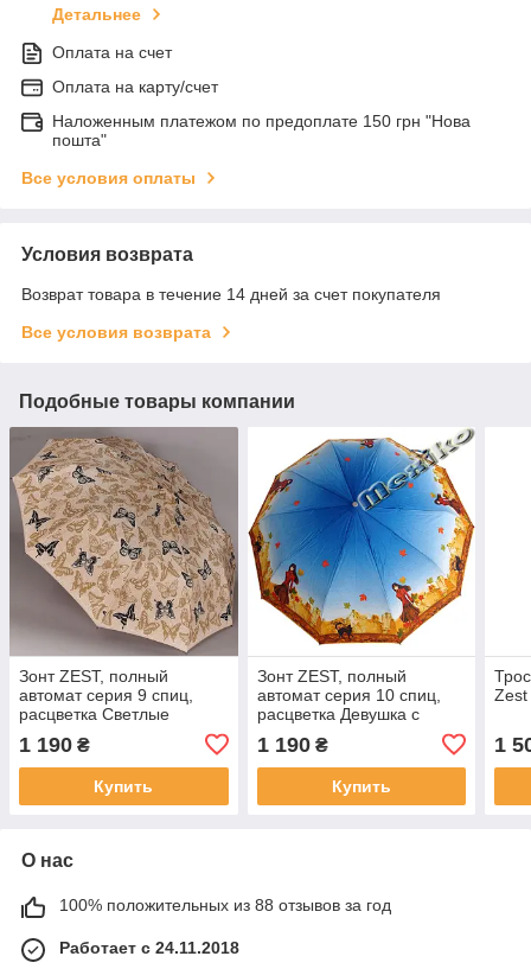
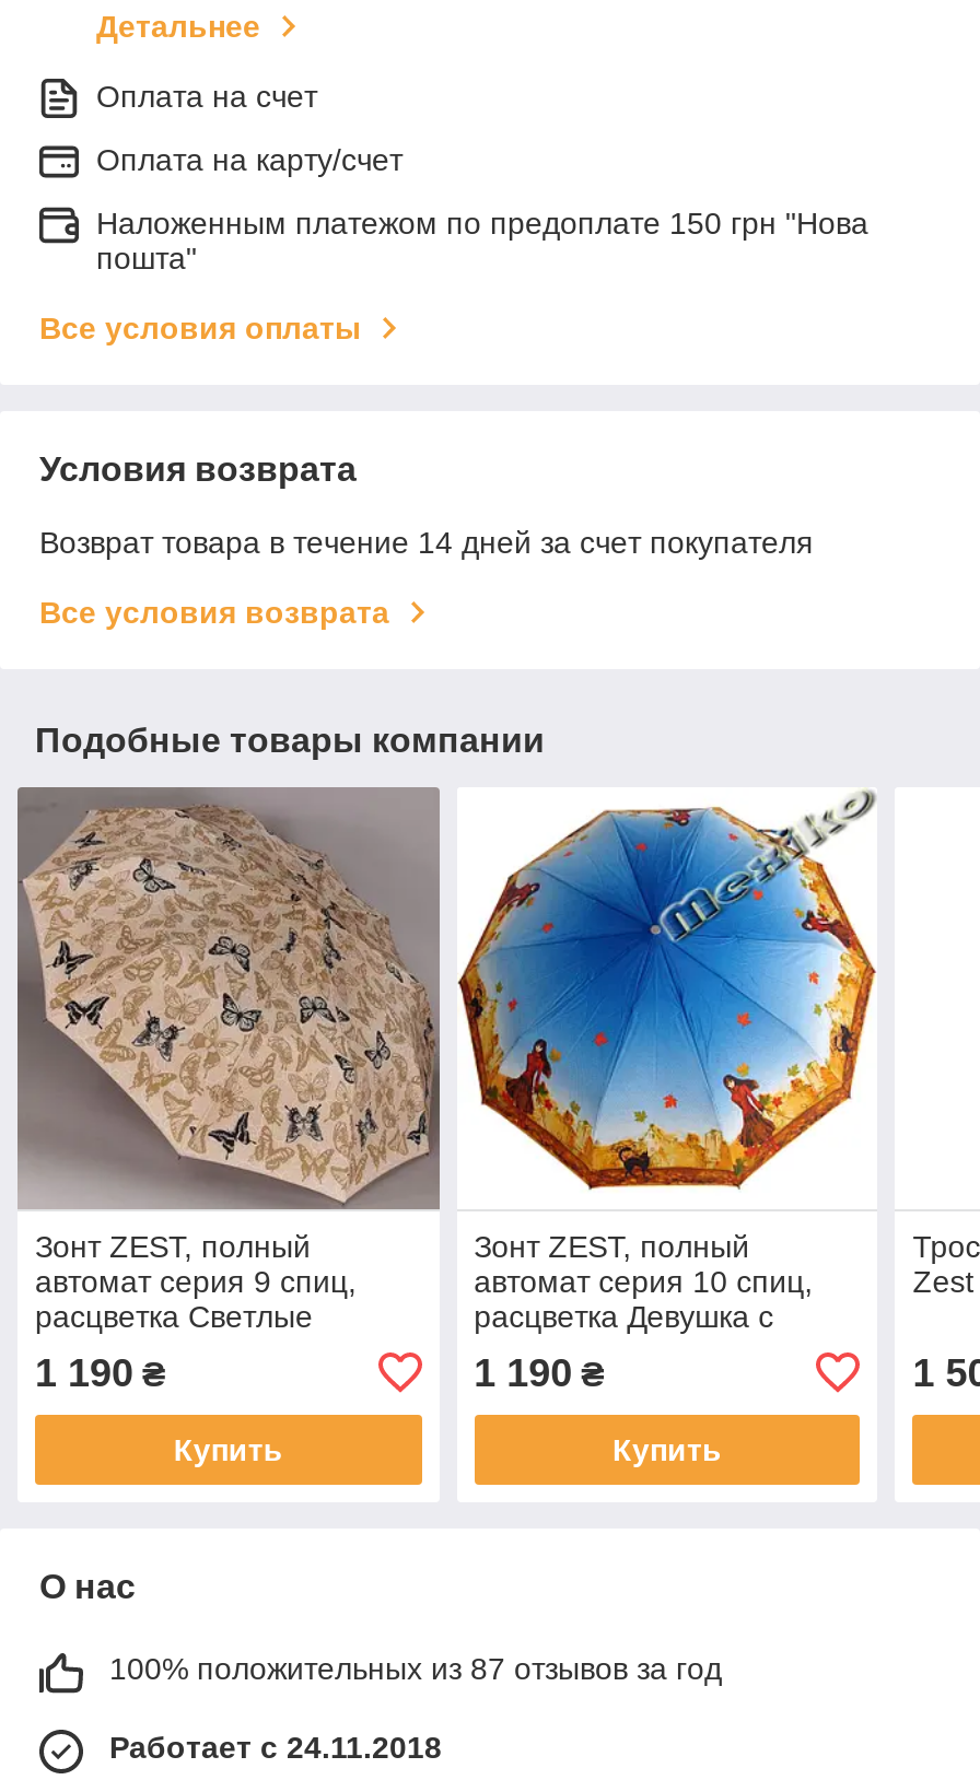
- 100% положительных из 88 отзывов за год
+ 100% положительных из 87 отзывов за год
